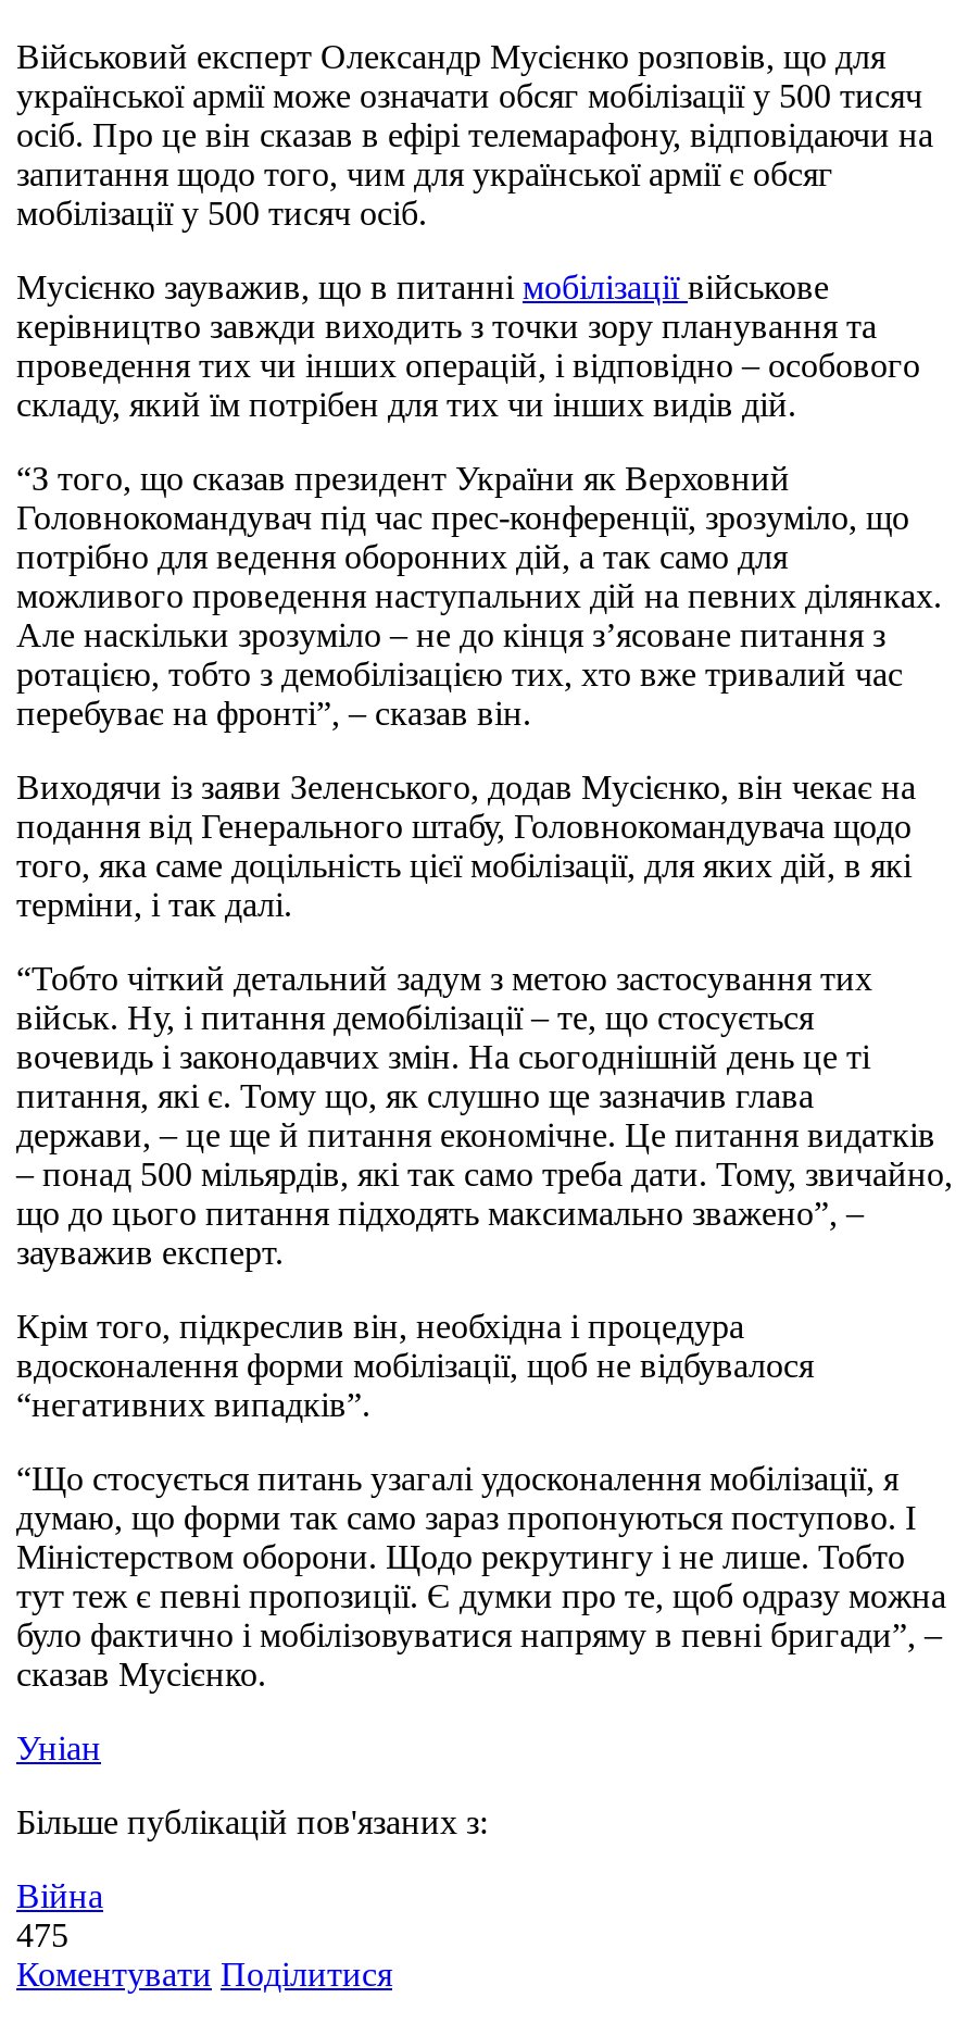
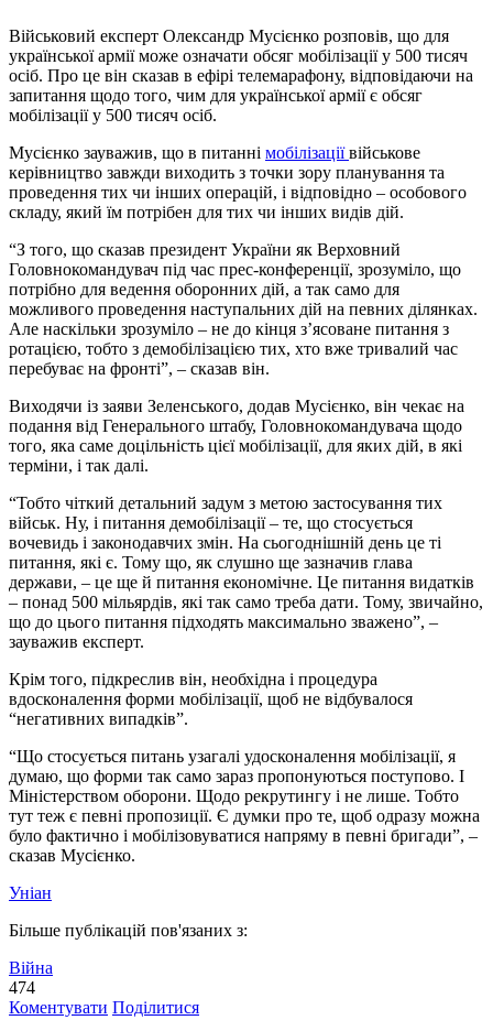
- 475
+ 474
